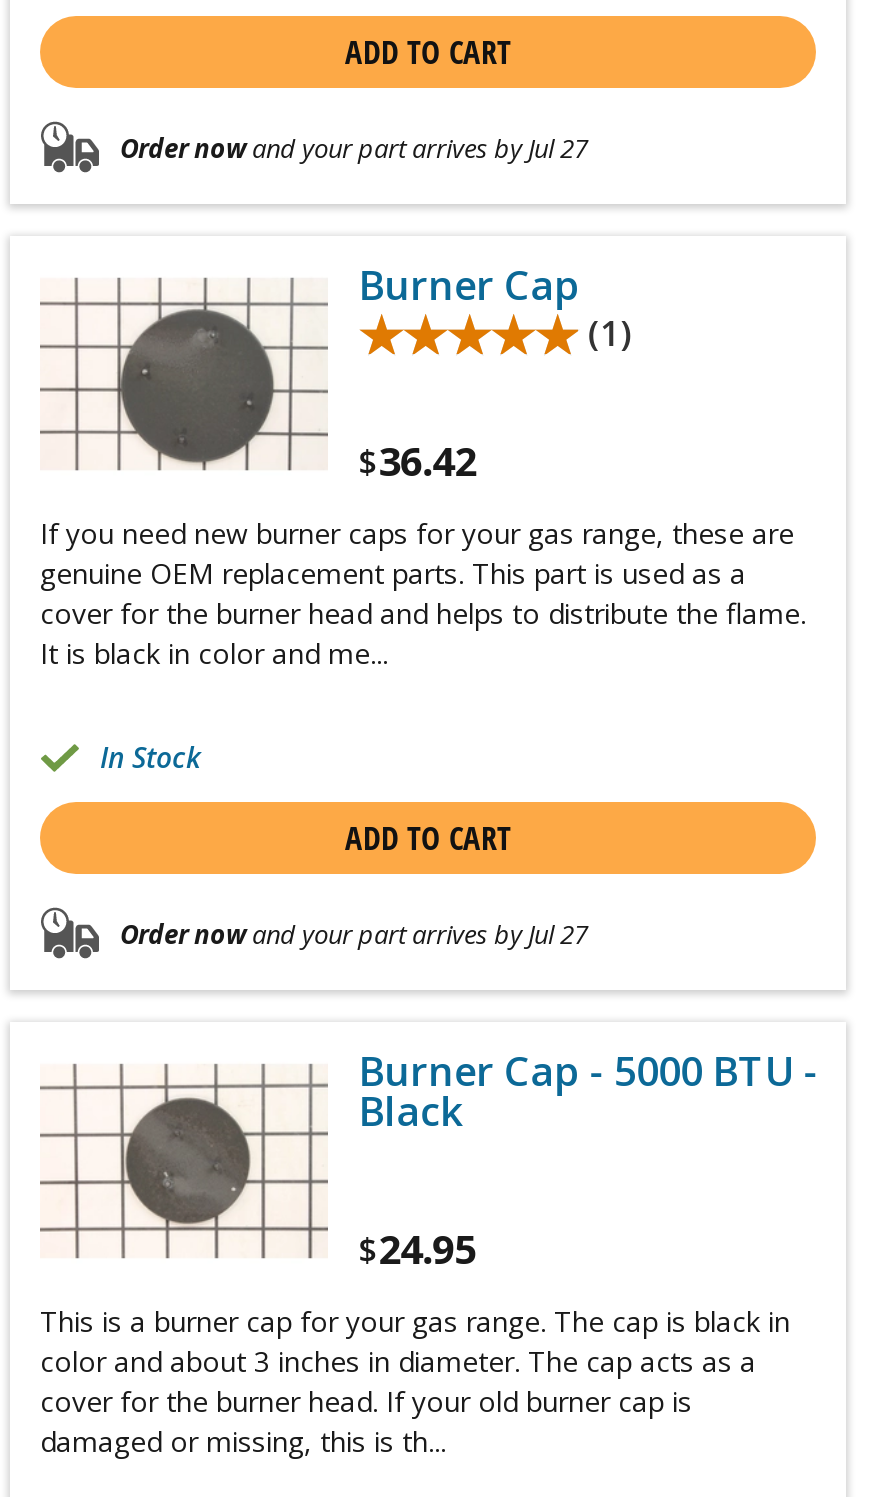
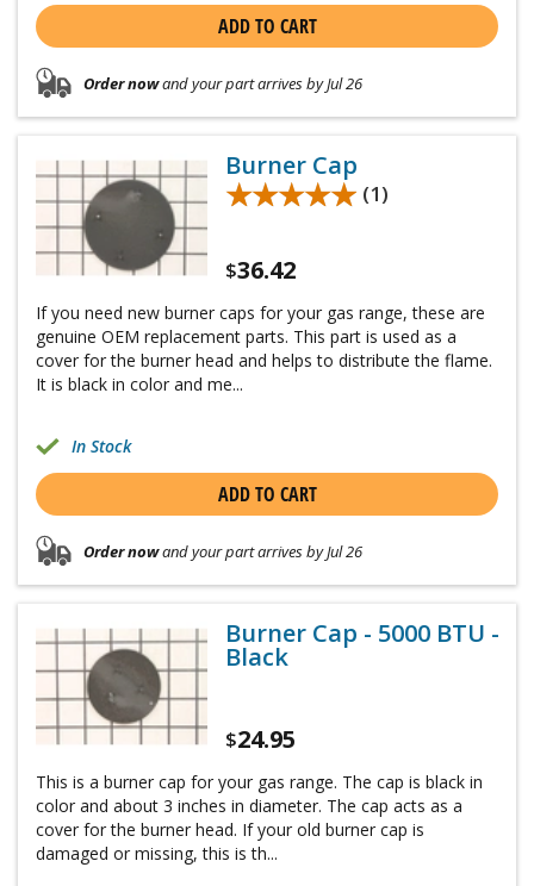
- Order nowand your part arrives by Jul 27
+ Order nowand your part arrives by Jul 26

- Order nowand your part arrives by Jul 27
+ Order nowand your part arrives by Jul 26
